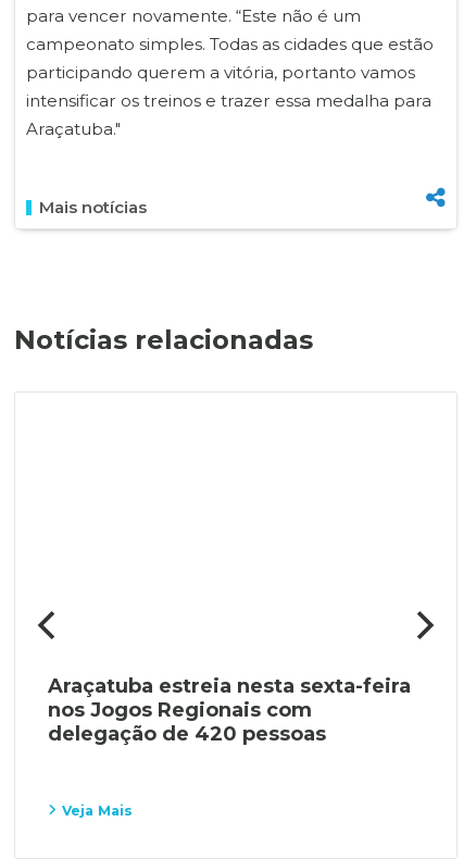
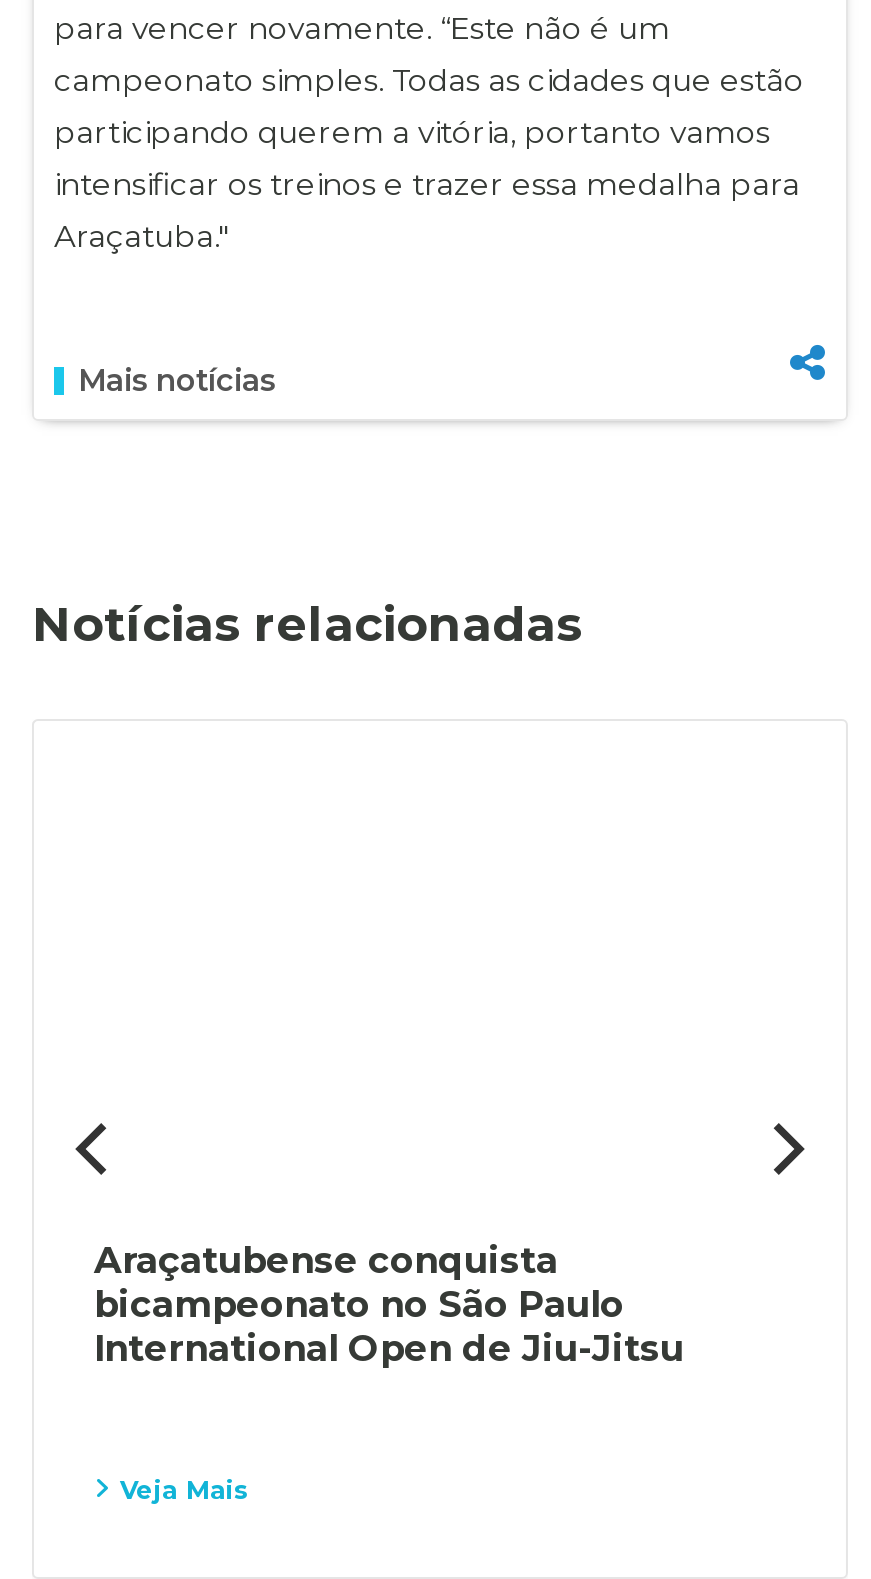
- Araçatuba estreia nesta sexta-feira
- nos Jogos Regionais com
- delegação de 420 pessoas
+ Araçatubense conquista
+ bicampeonato no São Paulo
+ International Open de Jiu-Jitsu
